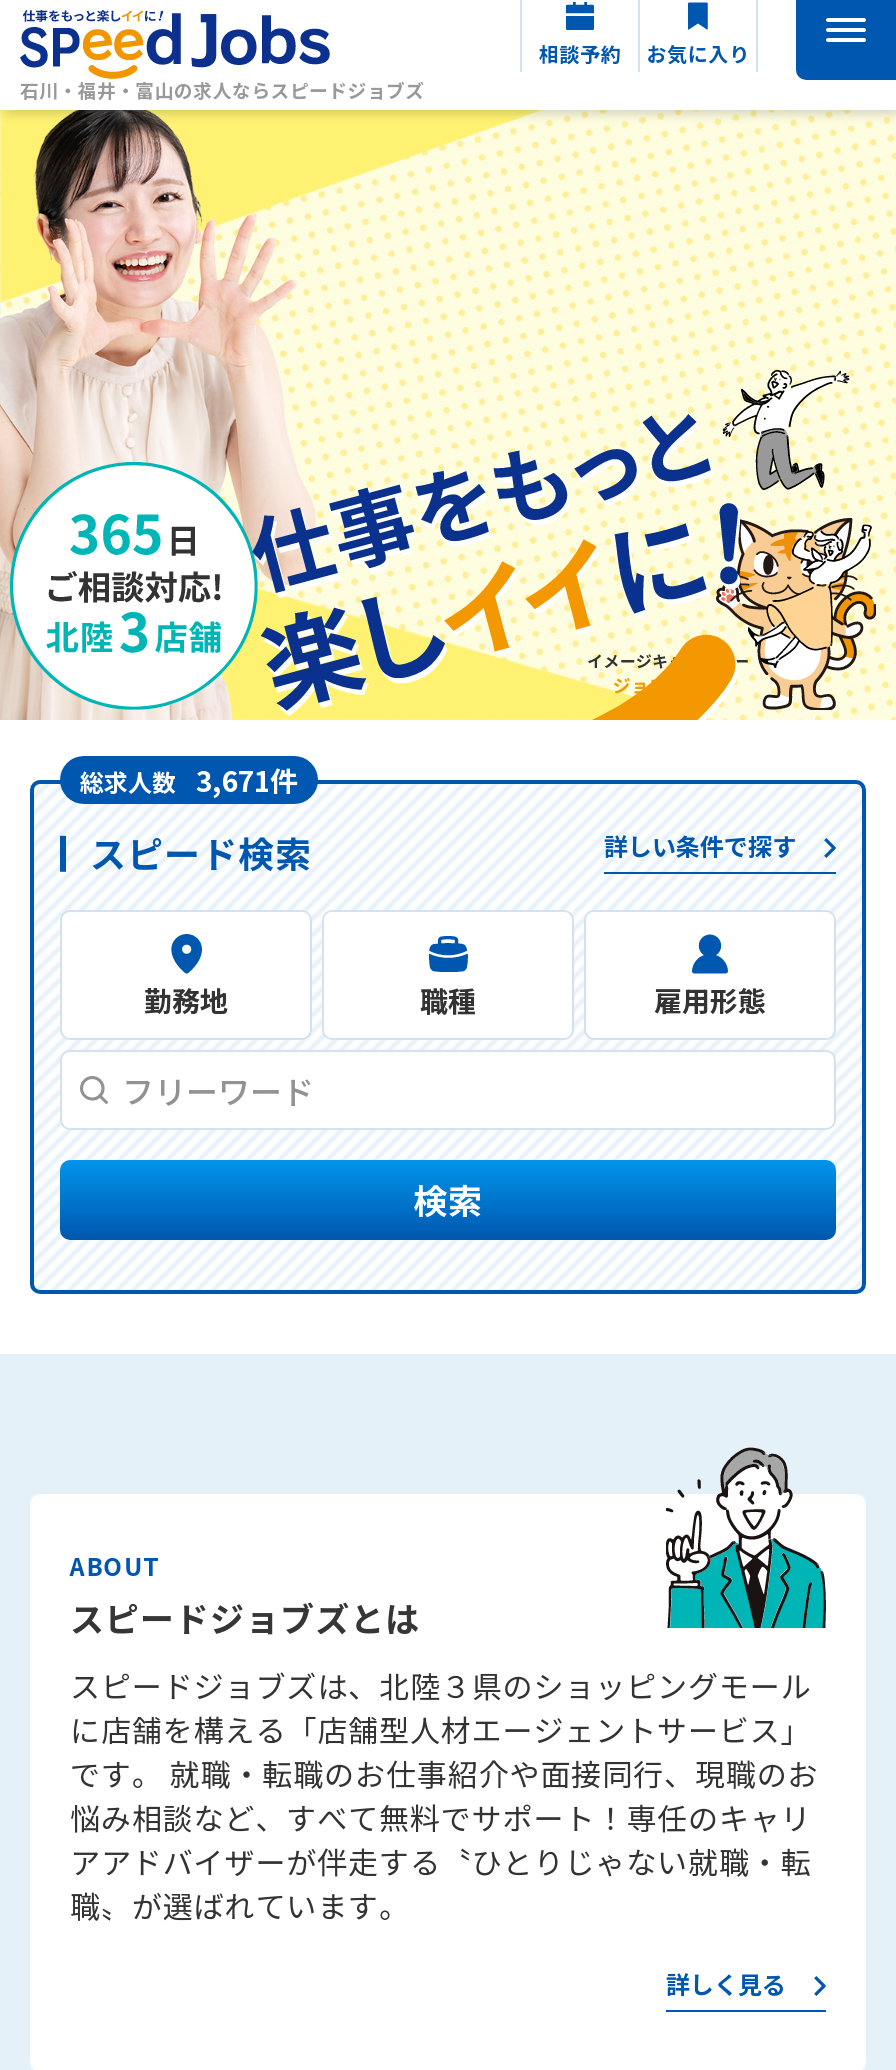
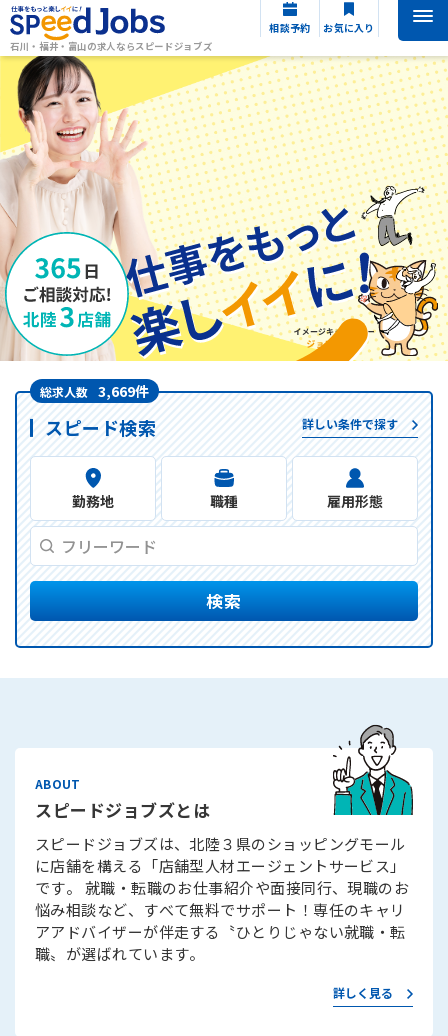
- 総求人数 3,671件
+ 総求人数 3,669件
